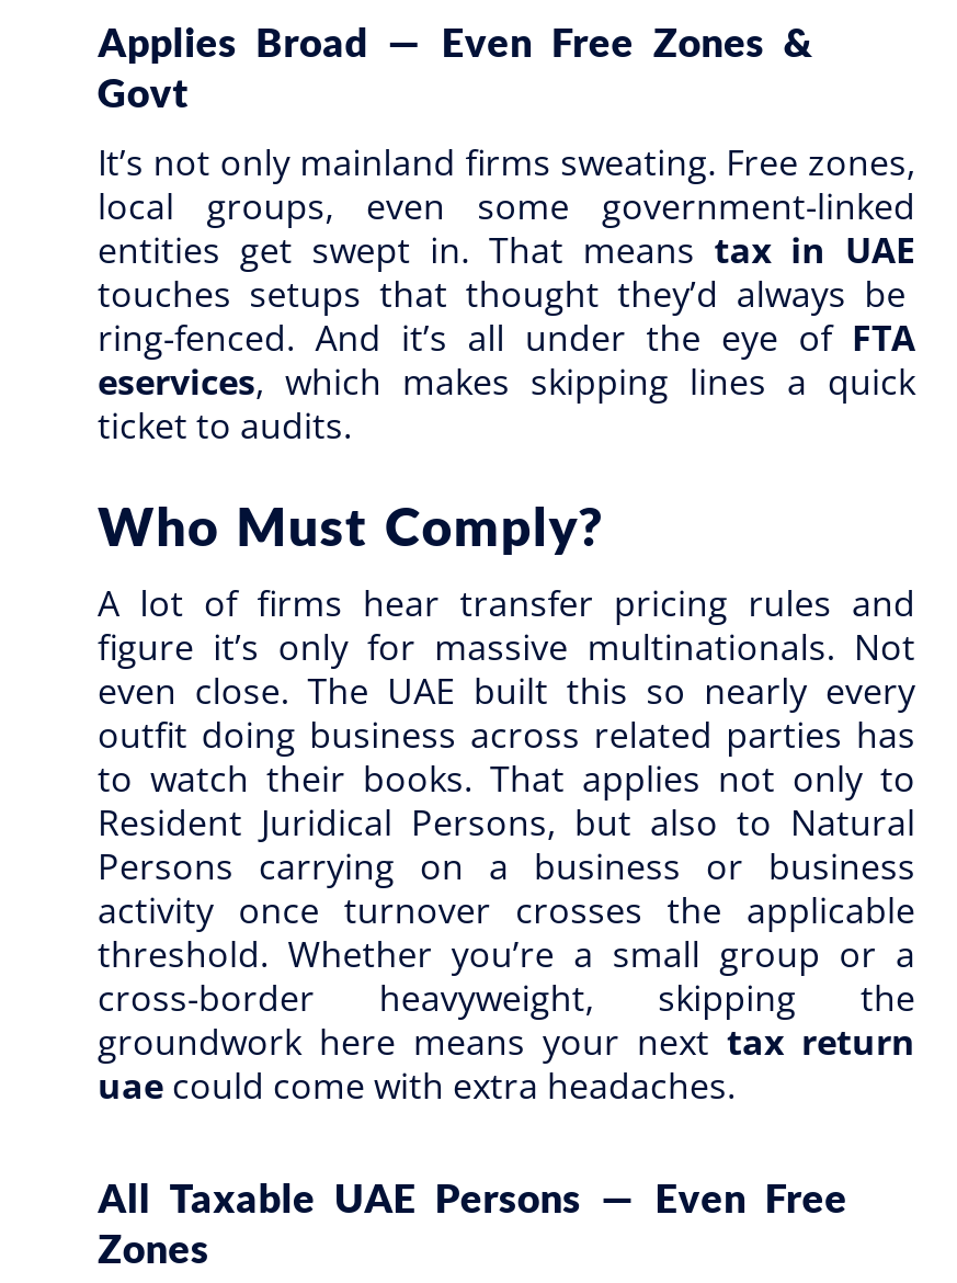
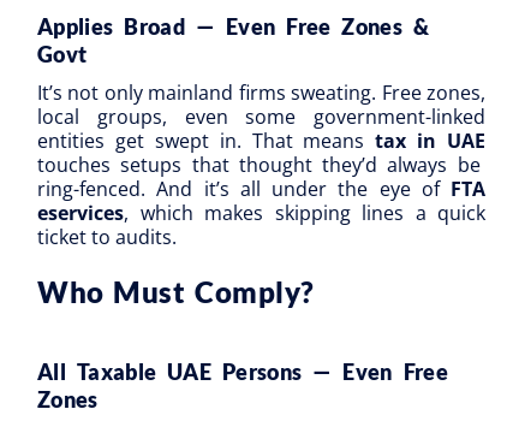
- A lot of firms hear transfer pricing rules and
- figure it’s only for massive multinationals. Not
- even close. The UAE built this so nearly every
- outfit doing business across related parties has
- to watch their books. That applies not only to
- Resident Juridical Persons, but also to Natural
- Persons carrying on a business or business
- activity once turnover crosses the applicable
- threshold. Whether you’re a small group or a
- cross-border heavyweight, skipping the
- groundwork here means your next tax return
- uae could come with extra headaches.
